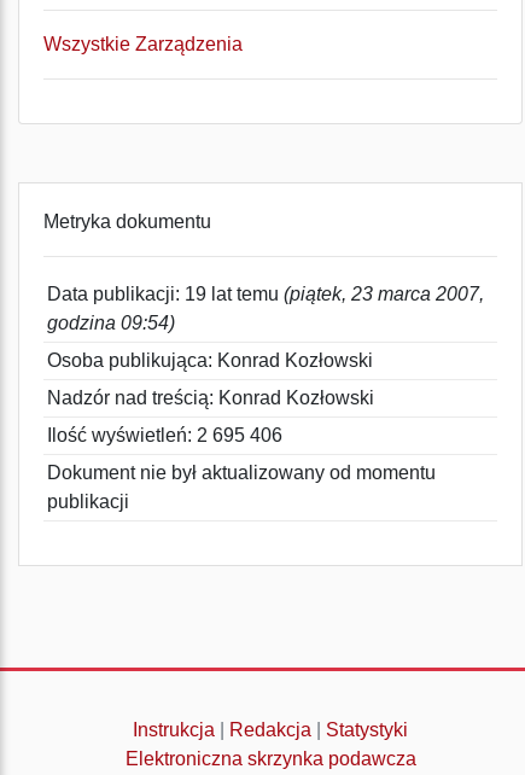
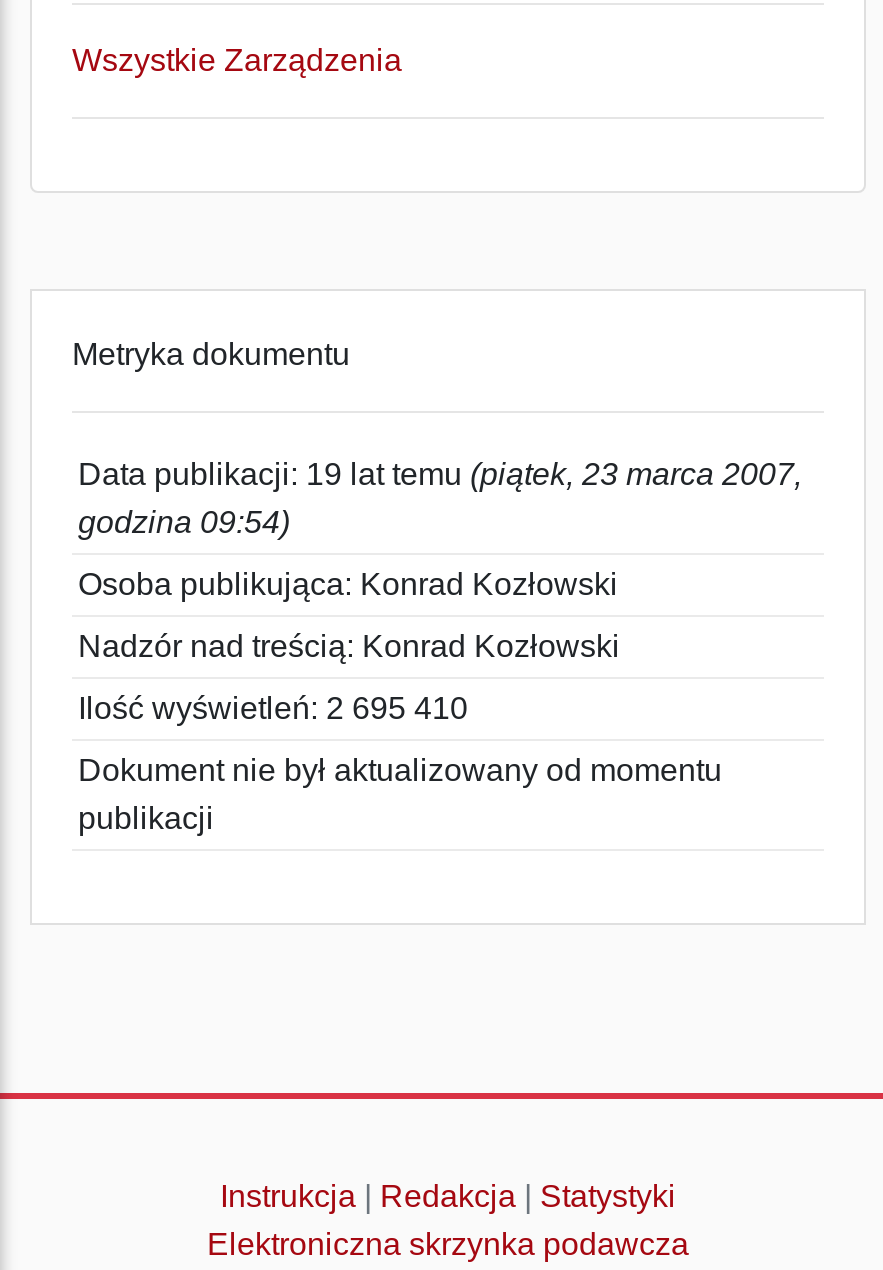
- Ilość wyświetleń: 2 695 406
+ Ilość wyświetleń: 2 695 410
